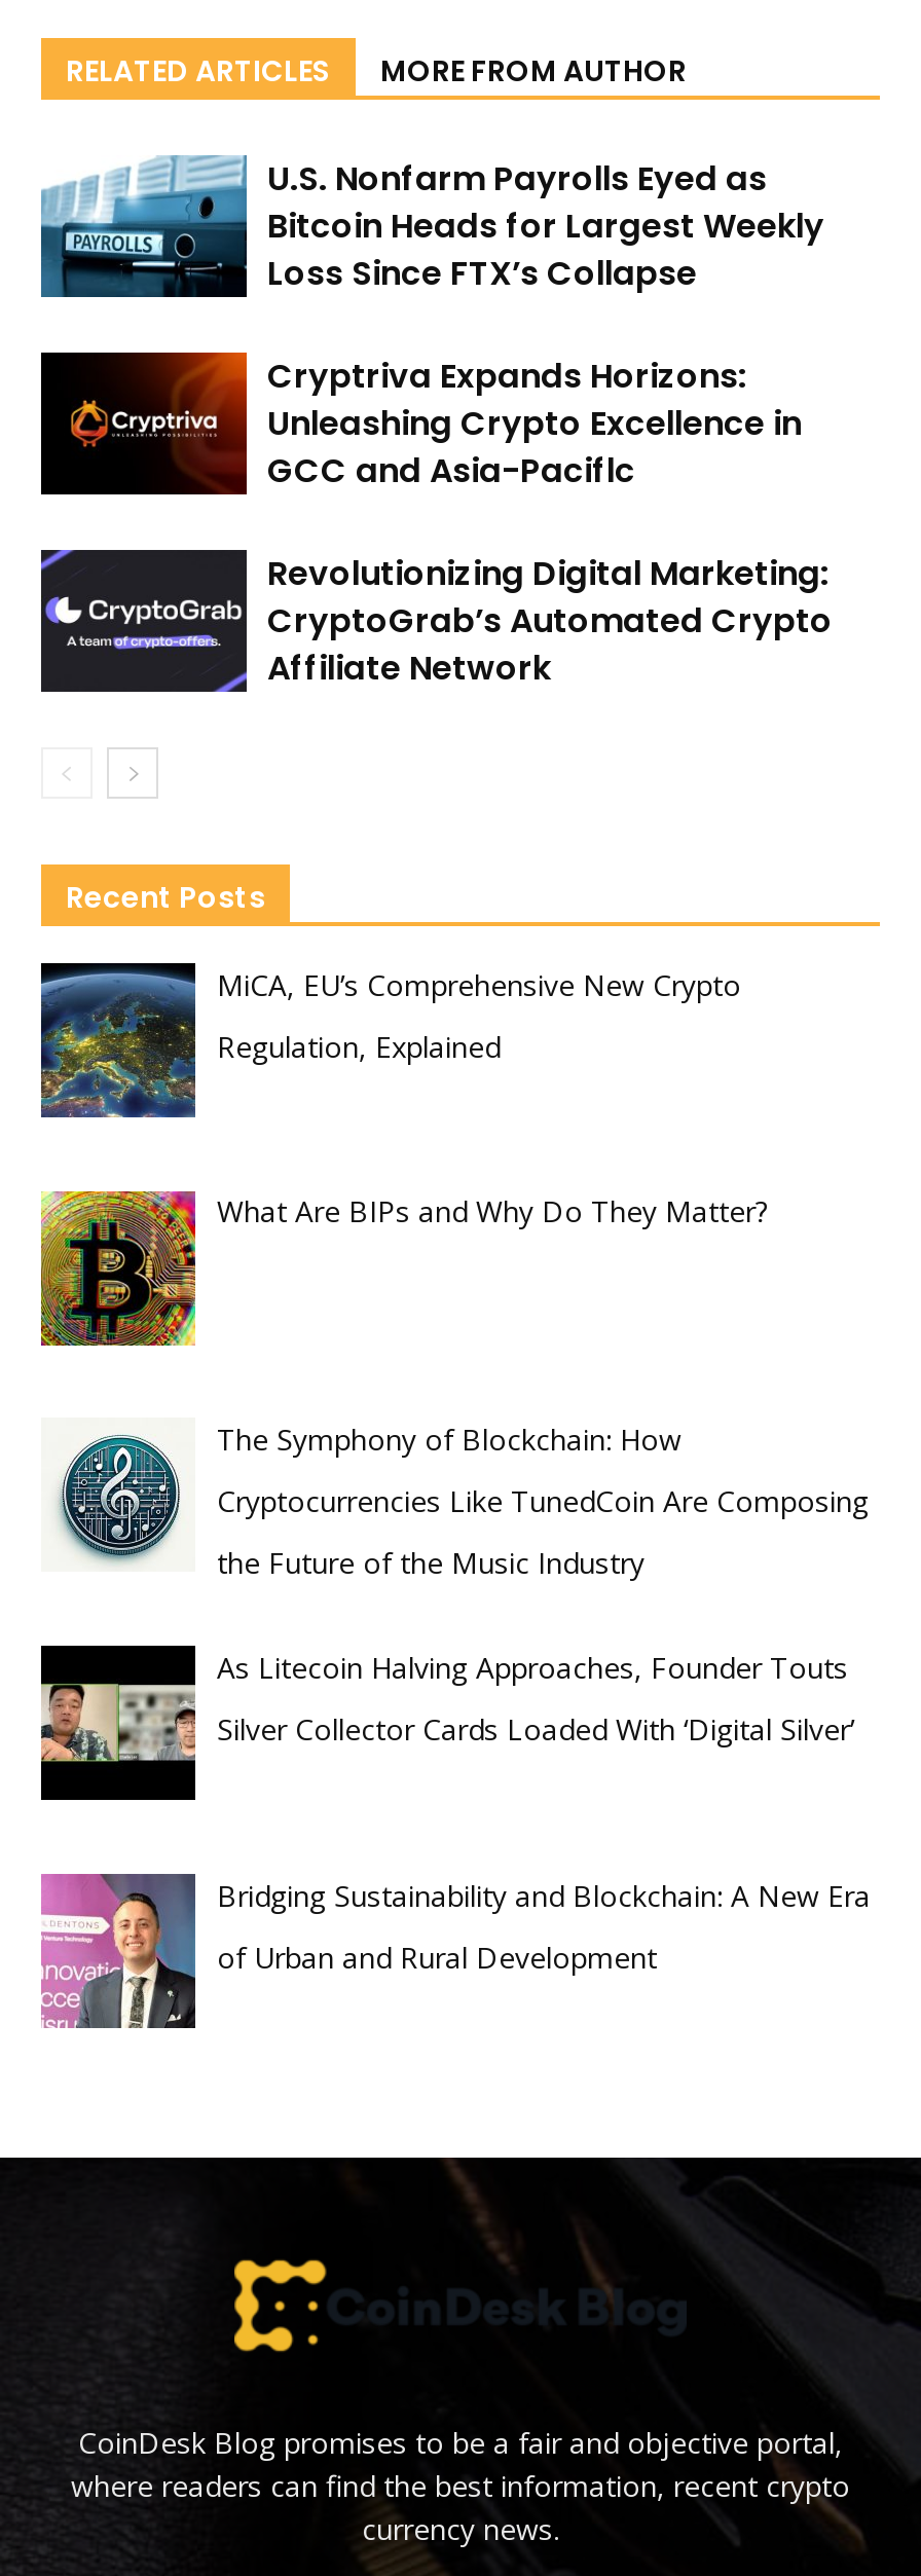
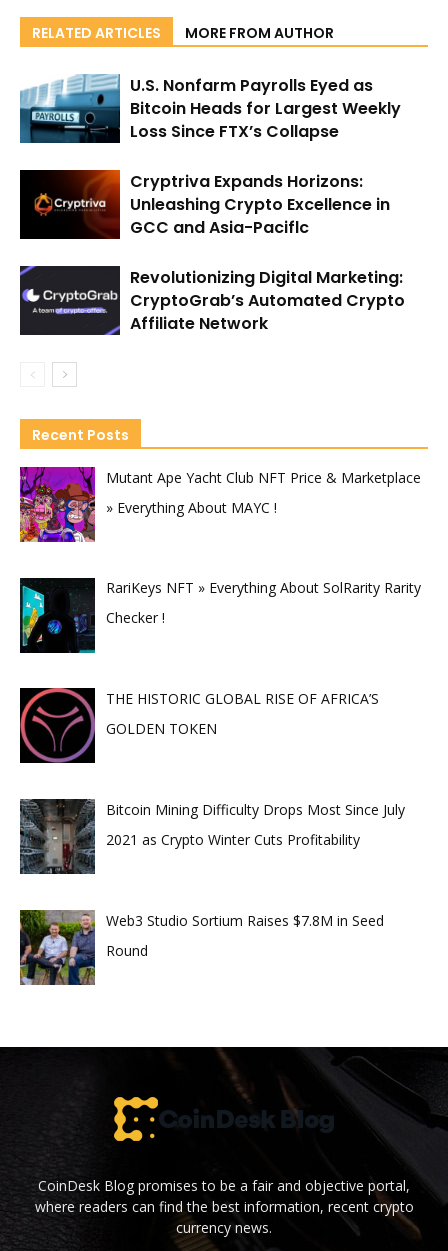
- [image]
- MiCA, EU’s Comprehensive New Crypto
+ [image]
+ Mutant Ape Yacht Club NFT Price & Marketplace

- Regulation, Explained
+ » Everything About MAYC !

- [image]
- What Are BIPs and Why Do They Matter?
+ [image]
+ RariKeys NFT » Everything About SolRarity Rarity

- [image]
- Cryptocurrencies Like TunedCoin Are Composing
+ [image]
+ THE HISTORIC GLOBAL RISE OF AFRICA’S

- The Symphony of Blockchain: How
+ Checker !

- the Future of the Music Industry
+ GOLDEN TOKEN

- [image]
- As Litecoin Halving Approaches, Founder Touts
+ [image]
+ Bitcoin Mining Difficulty Drops Most Since July

- Silver Collector Cards Loaded With ‘Digital Silver’
+ 2021 as Crypto Winter Cuts Profitability

- [image]
- Bridging Sustainability and Blockchain: A New Era
+ [image]
+ Web3 Studio Sortium Raises $7.8M in Seed

- of Urban and Rural Development
+ Round
